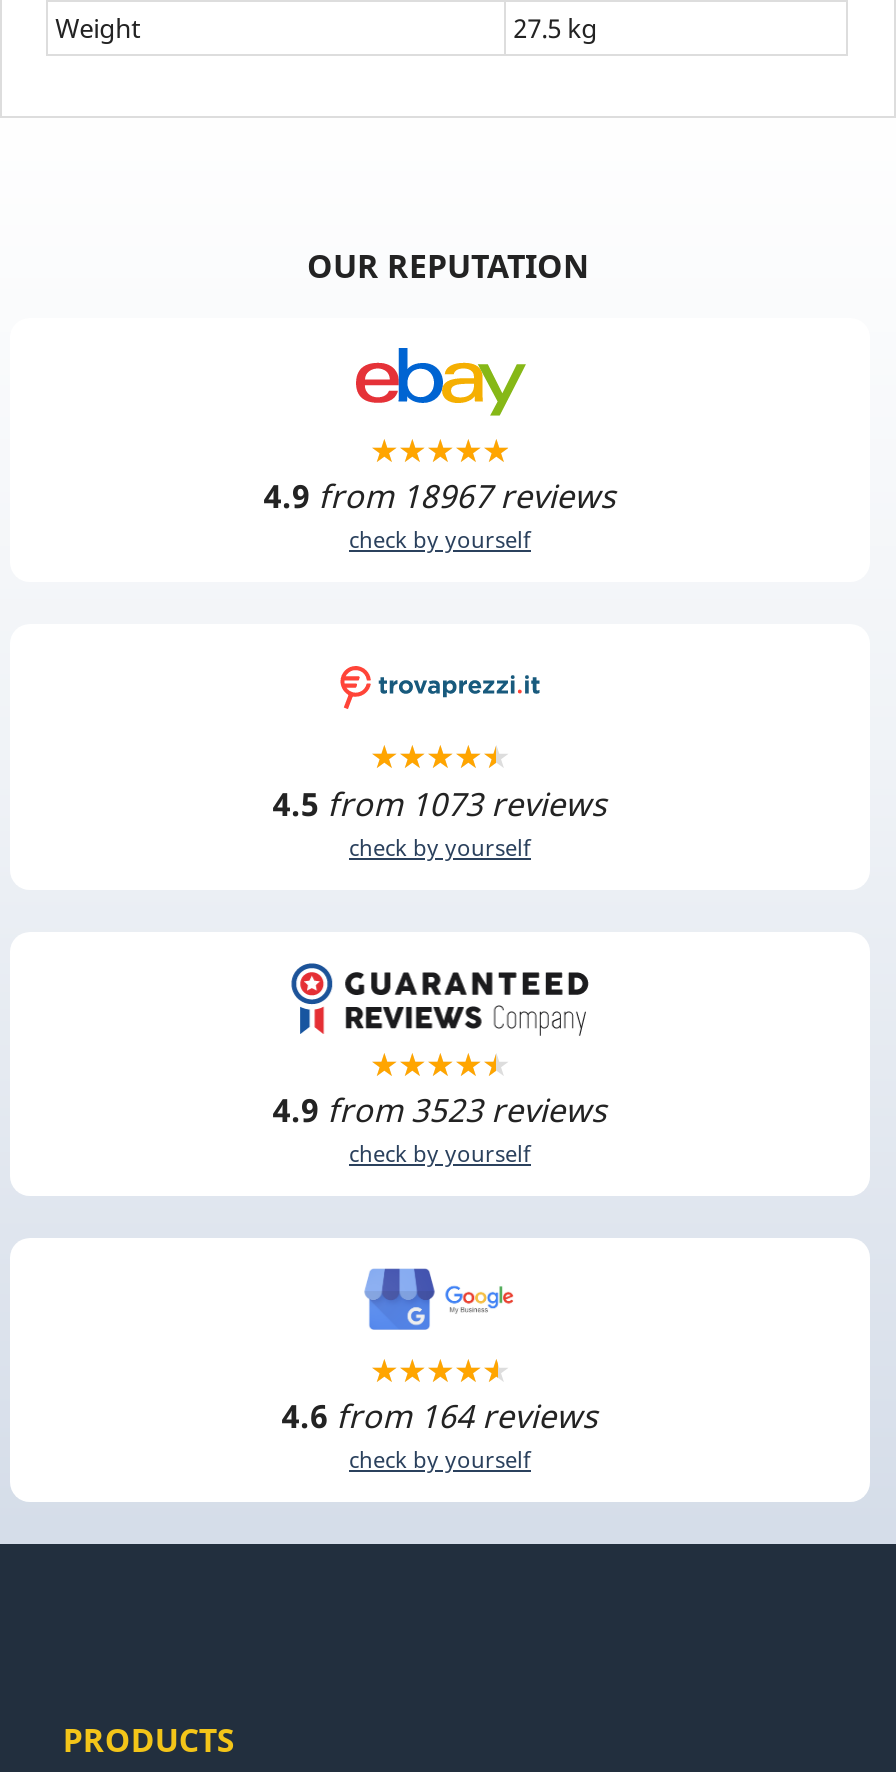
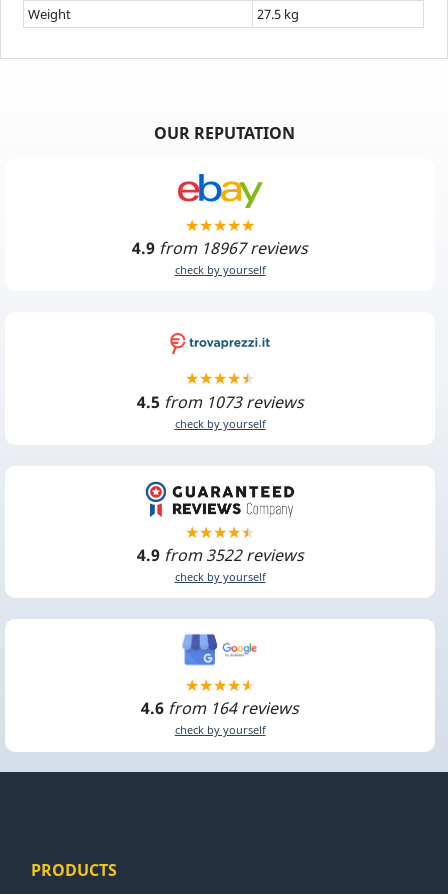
- 4.9 from 3523 reviews
+ 4.9 from 3522 reviews
